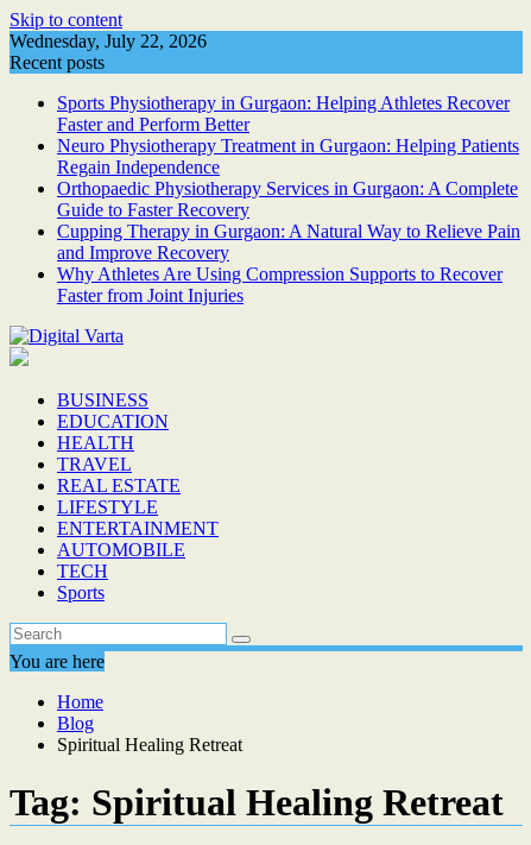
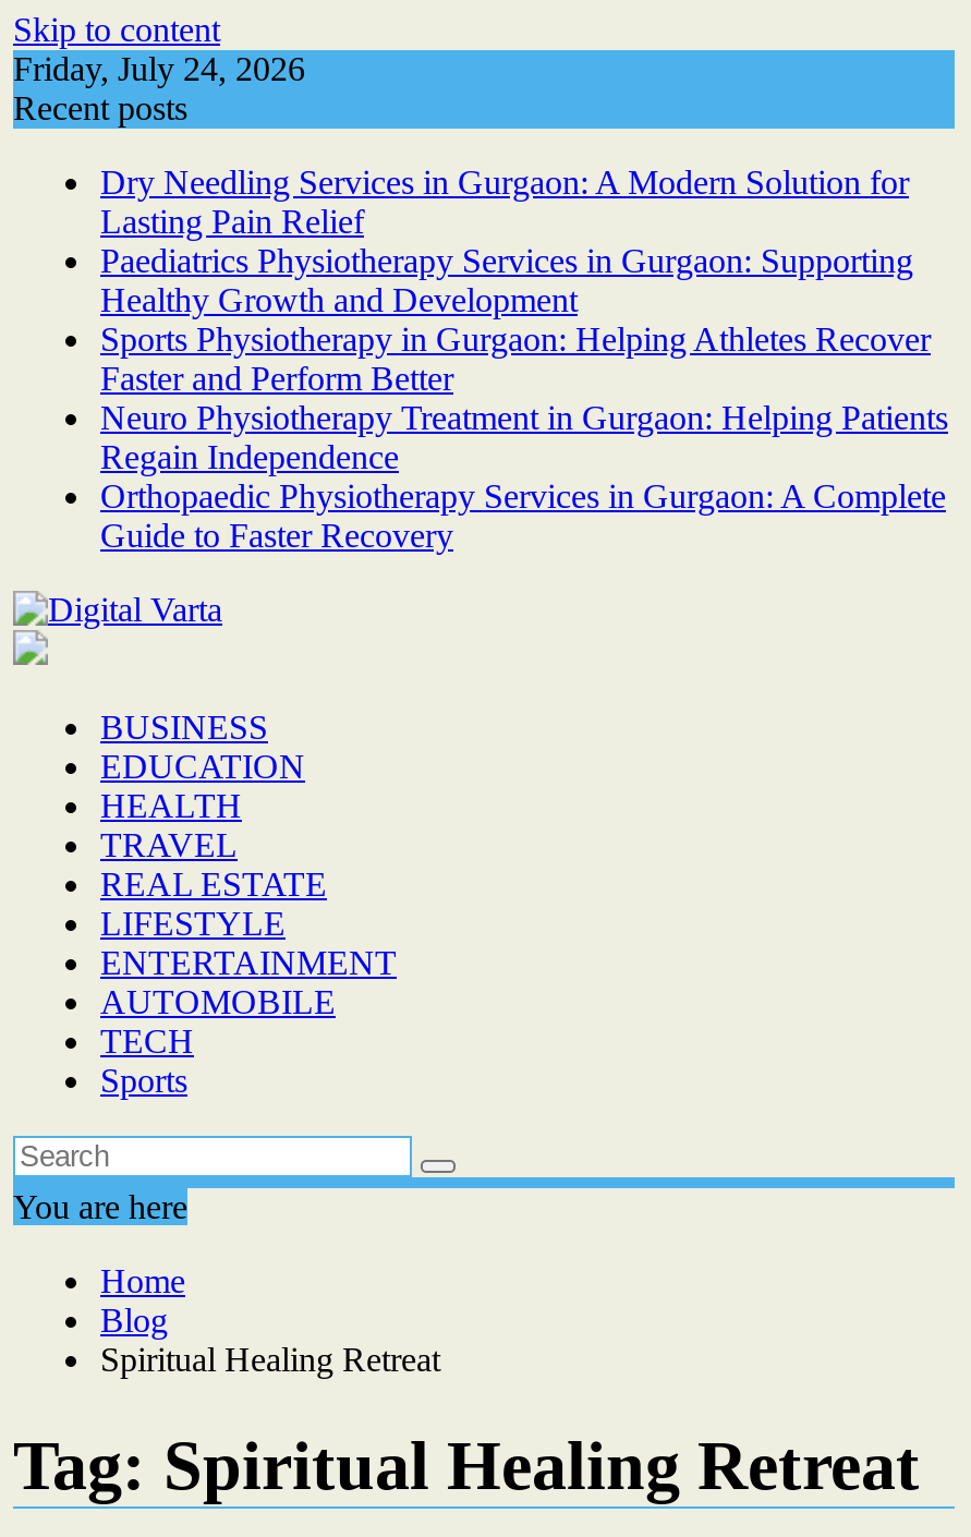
- Wednesday, July 22, 2026
+ Friday, July 24, 2026

+ Dry Needling Services in Gurgaon: A Modern Solution for
+ Lasting Pain Relief
+ Paediatrics Physiotherapy Services in Gurgaon: Supporting
+ Healthy Growth and Development

moved down: Sports Physiotherapy in Gurgaon: Helping Athletes Recover | Faster and Perform Better | Neuro Physiotherapy Treatment in Gurgaon: Helping Patients | Regain Independence | Orthopaedic Physiotherapy Services in Gurgaon: A Complete | Guide to Faster Recovery

- Cupping Therapy in Gurgaon: A Natural Way to Relieve Pain
- and Improve Recovery
- Why Athletes Are Using Compression Supports to Recover
- Faster from Joint Injuries
